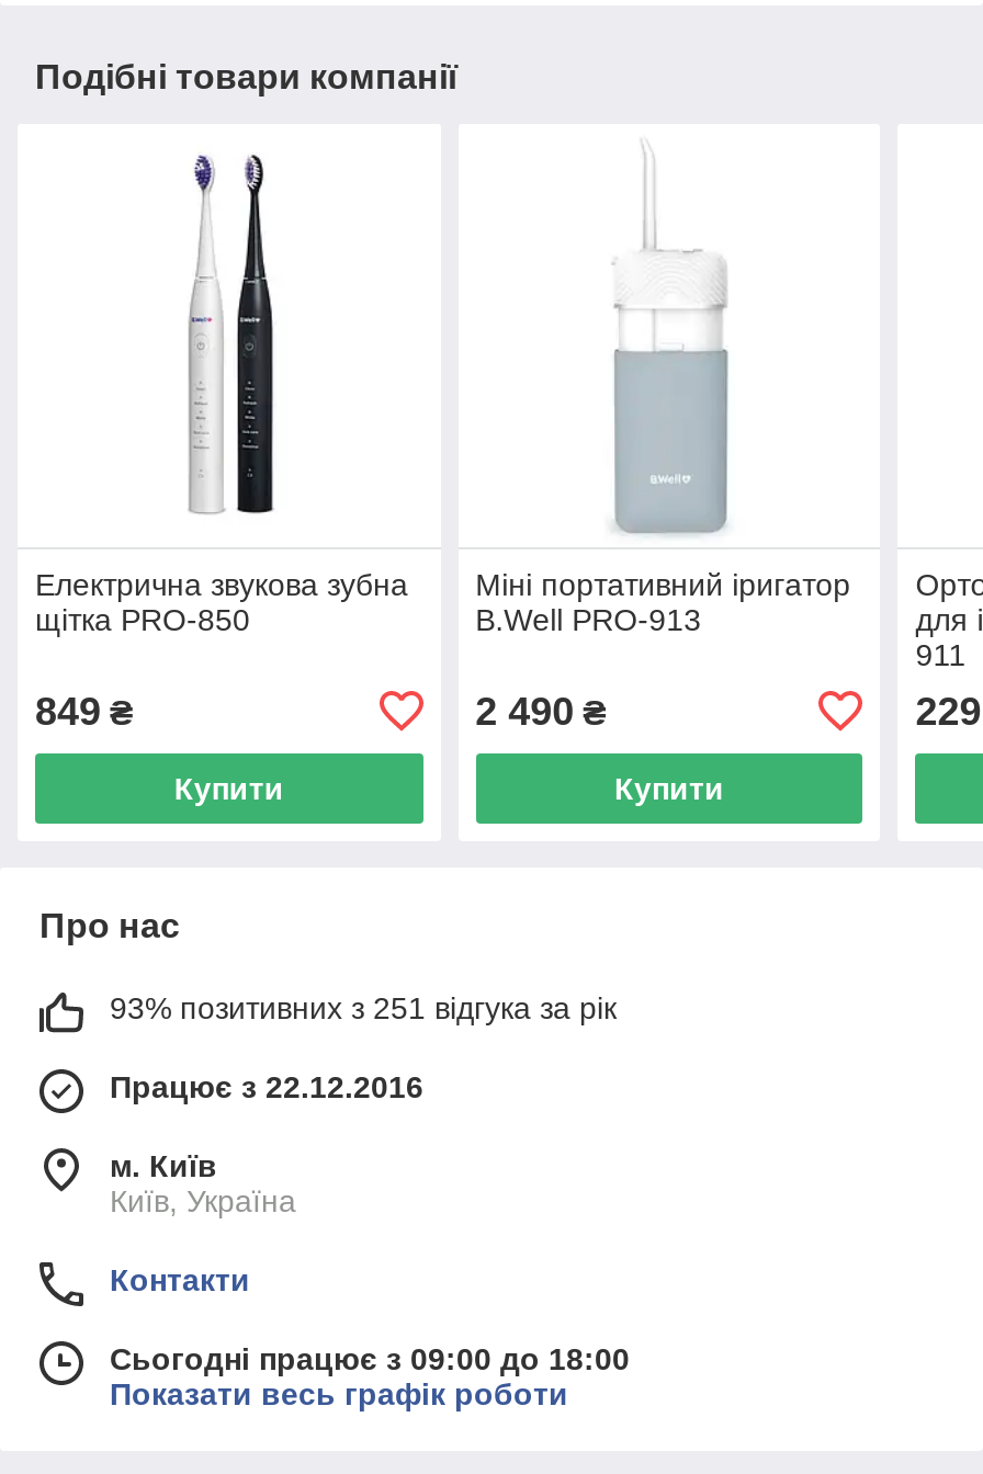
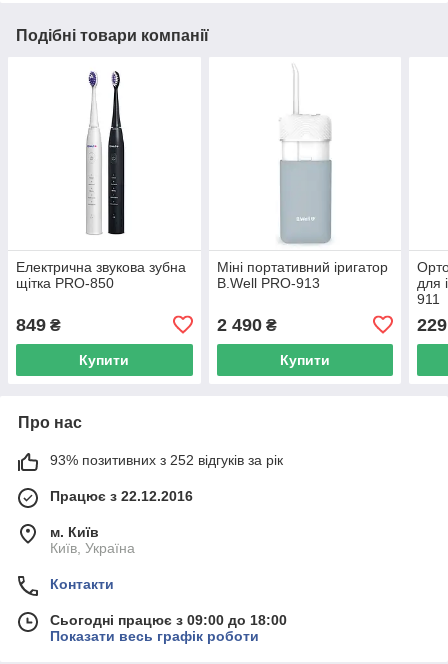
- 93% позитивних з 251 відгука за рік
+ 93% позитивних з 252 відгуків за рік
